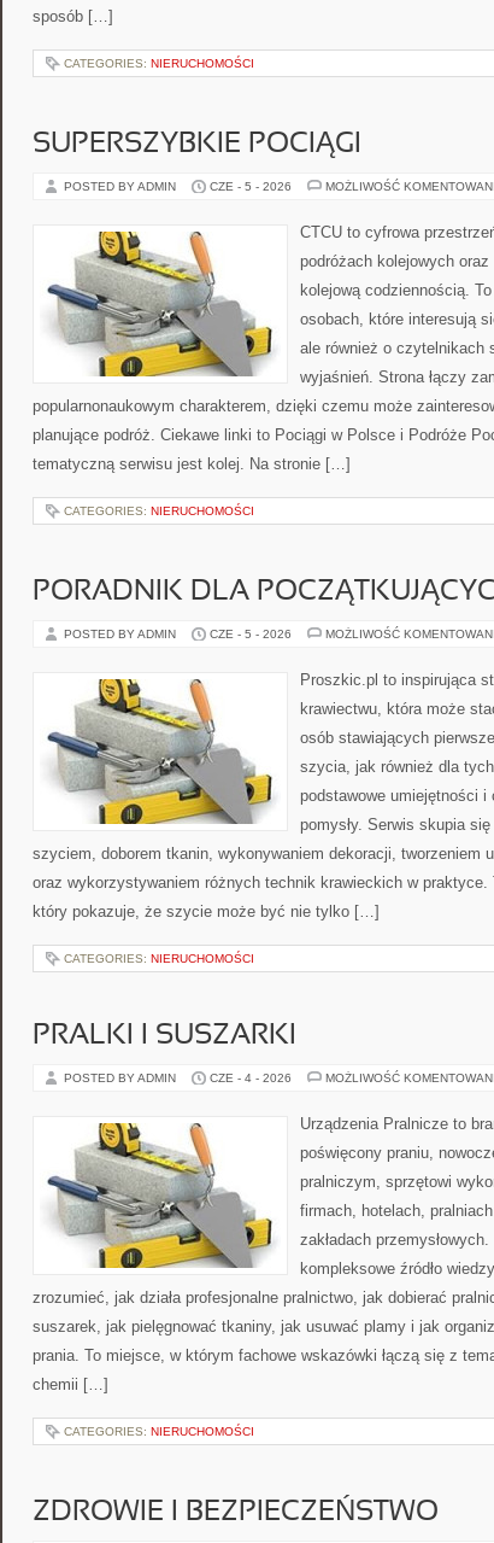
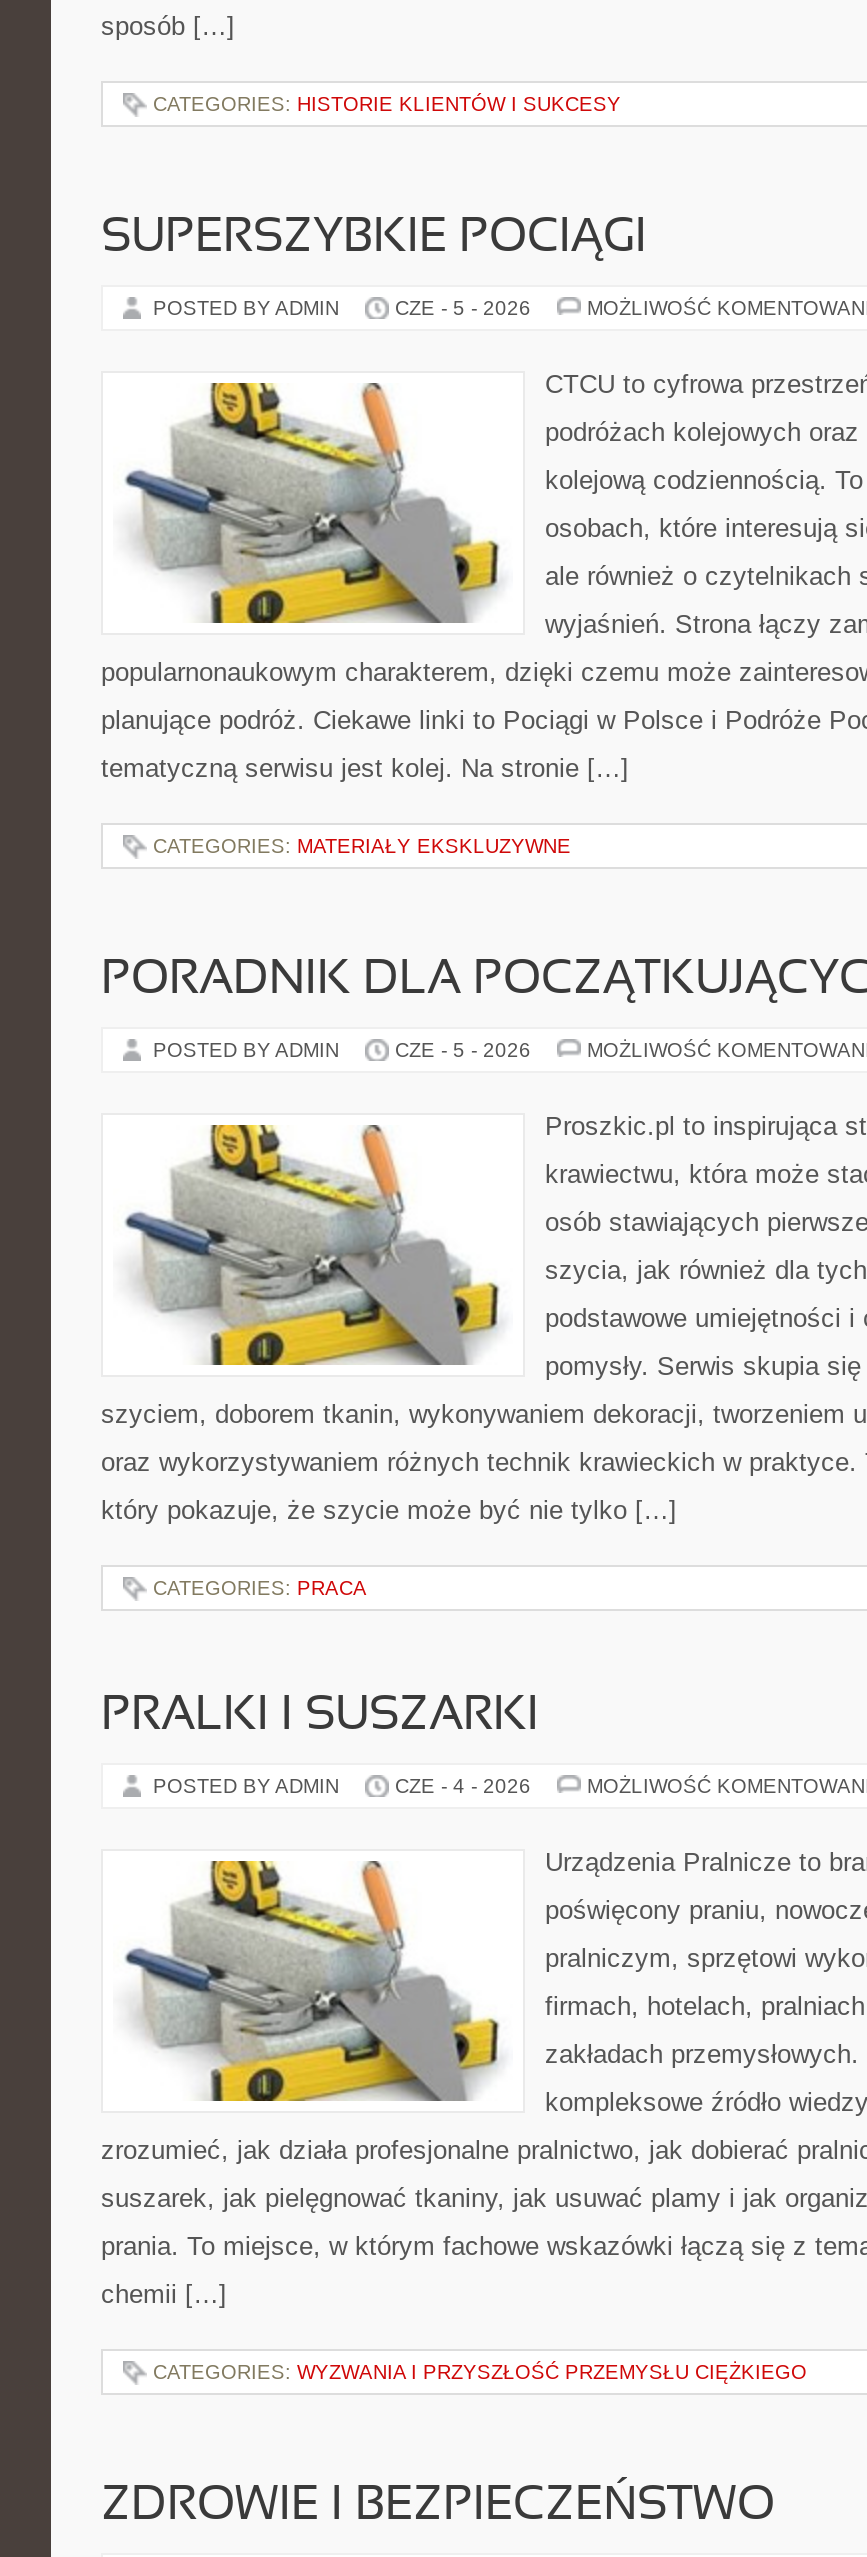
- CATEGORIES: NIERUCHOMOŚCI
+ CATEGORIES: HISTORIE KLIENTÓW I SUKCESY

- CATEGORIES: NIERUCHOMOŚCI
+ CATEGORIES: MATERIAŁY EKSKLUZYWNE

- CATEGORIES: NIERUCHOMOŚCI
+ CATEGORIES: PRACA

- CATEGORIES: NIERUCHOMOŚCI
+ CATEGORIES: WYZWANIA I PRZYSZŁOŚĆ PRZEMYSŁU CIĘŻKIEGO
